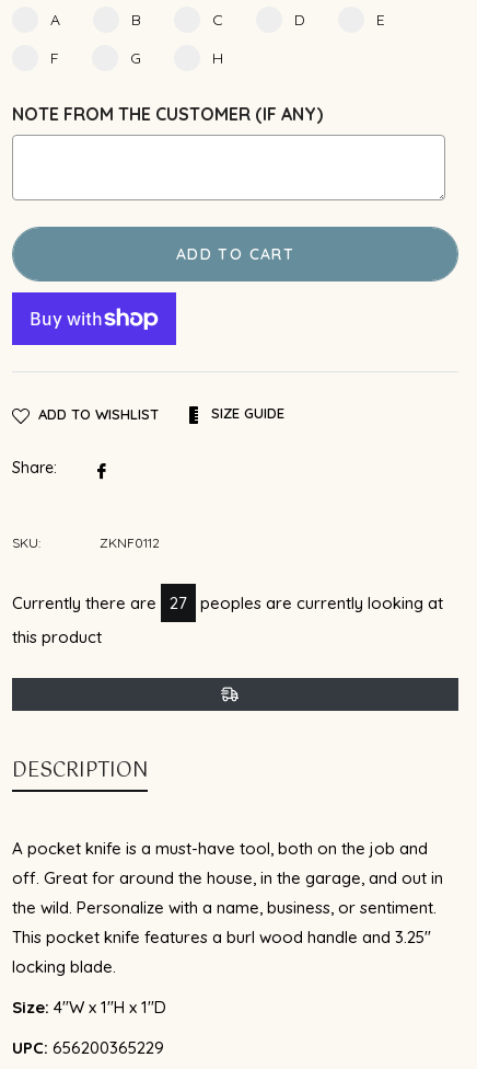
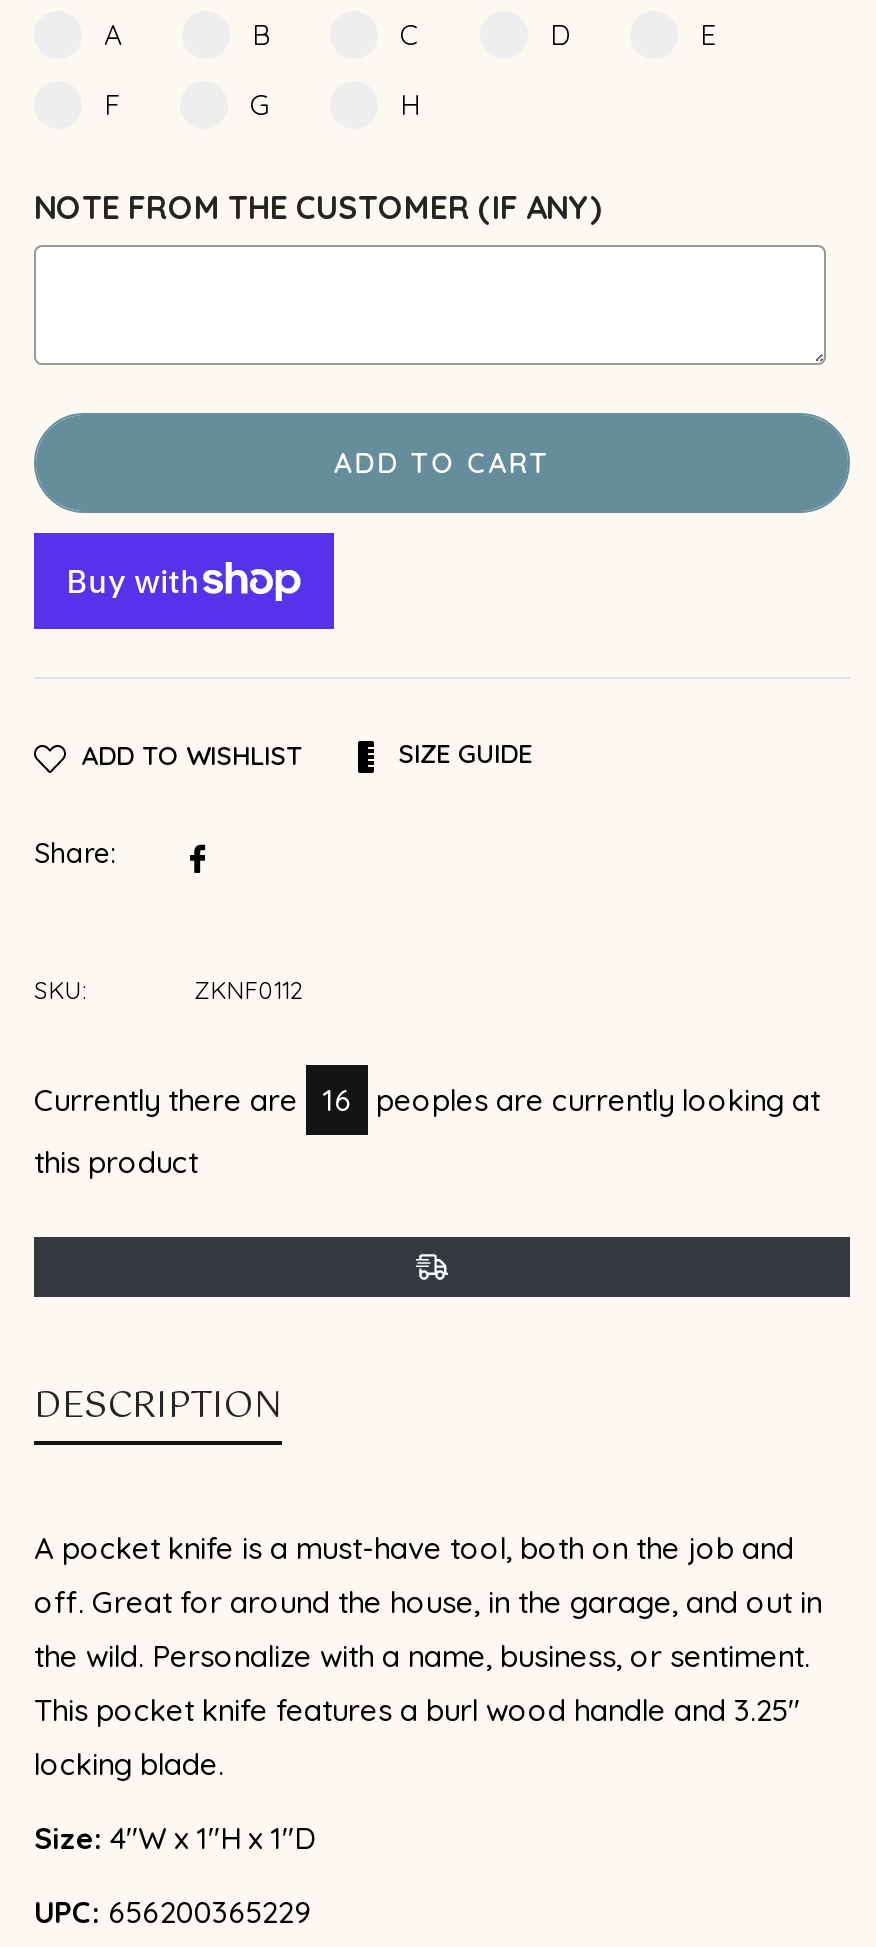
- Currently there are 27 peoples are currently looking at
+ Currently there are 16 peoples are currently looking at
